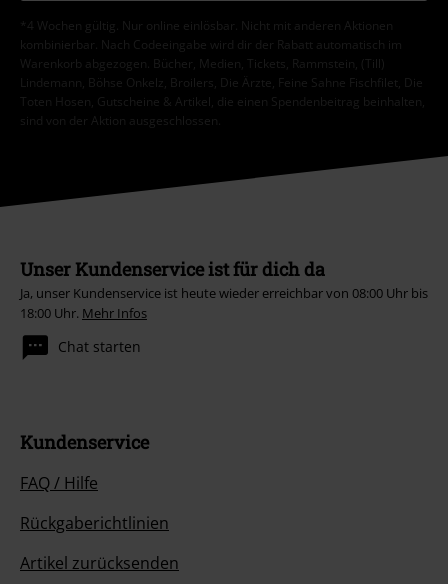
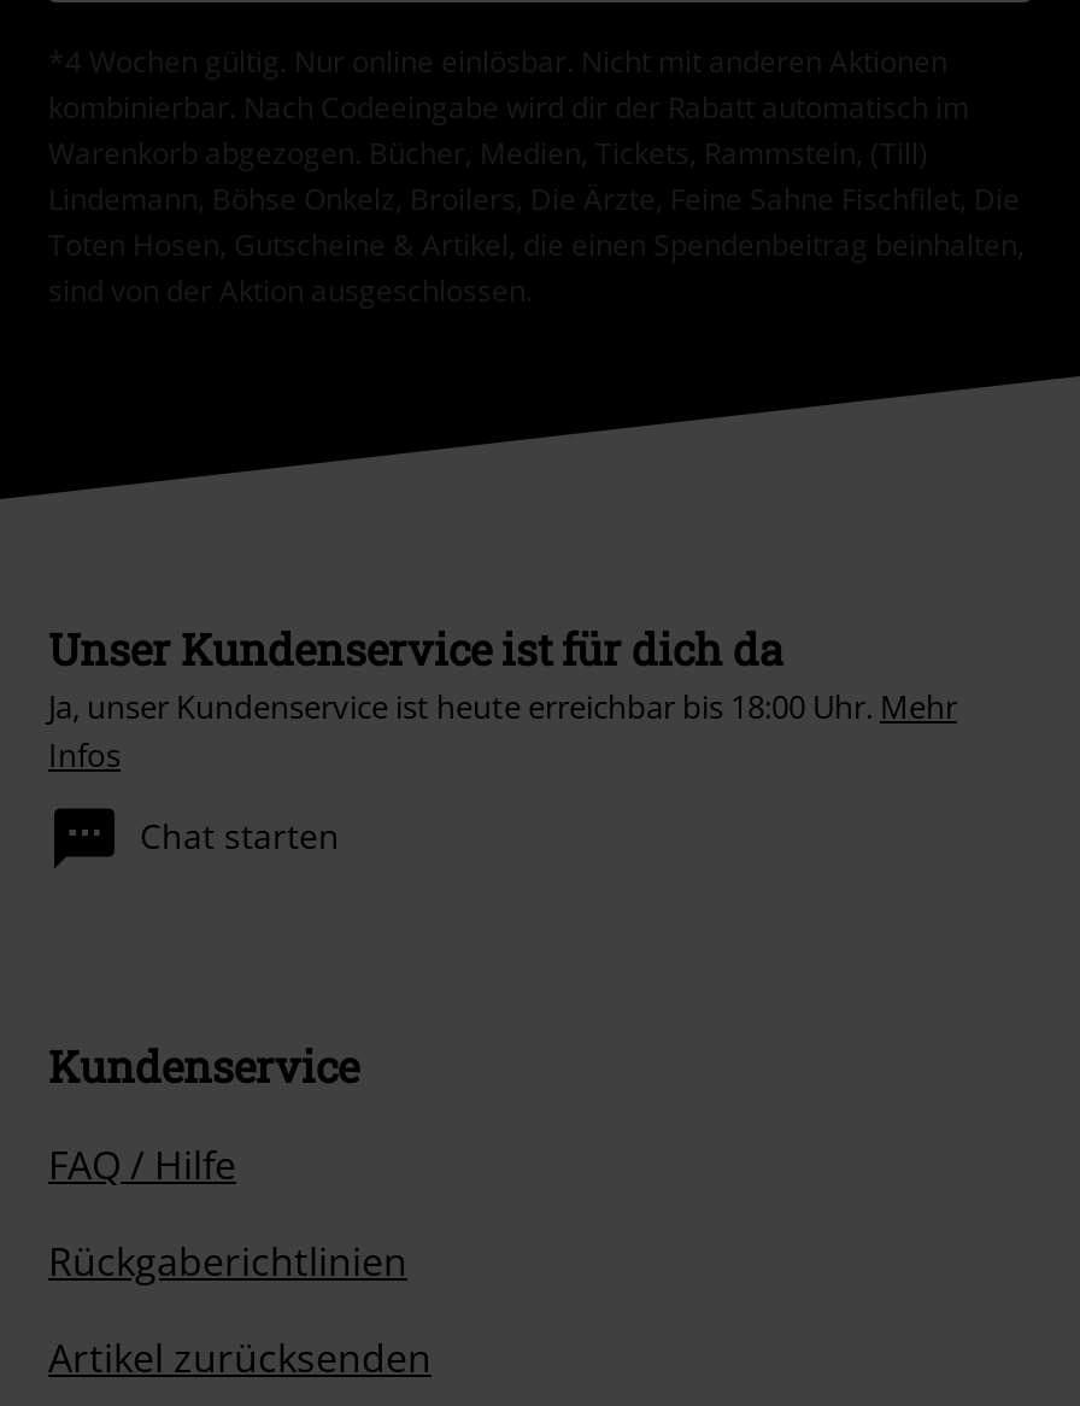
- Ja, unser Kundenservice ist heute wieder erreichbar von 08:00 Uhr bis
- 18:00 Uhr. Mehr Infos
+ Ja, unser Kundenservice ist heute erreichbar bis 18:00 Uhr. Mehr
+ Infos
